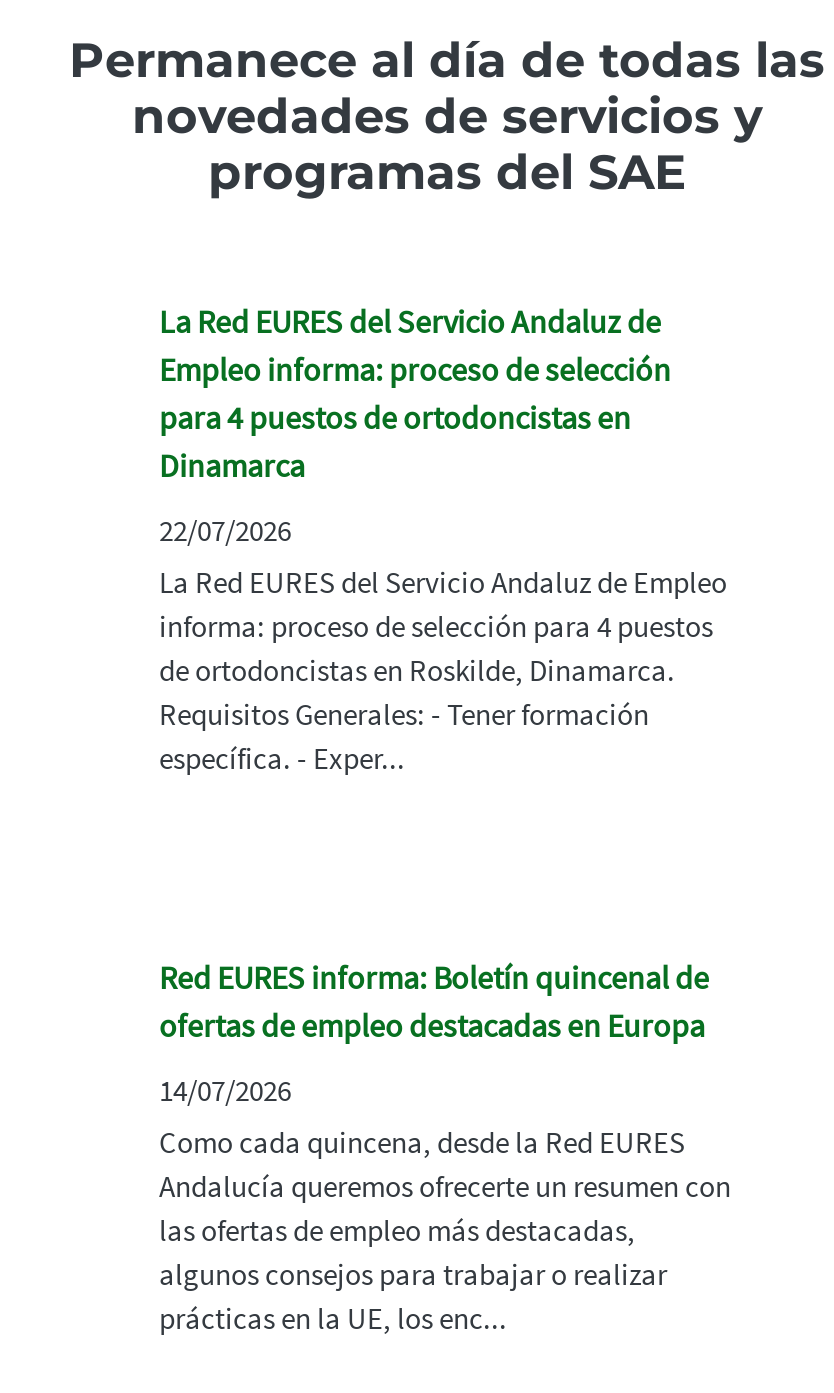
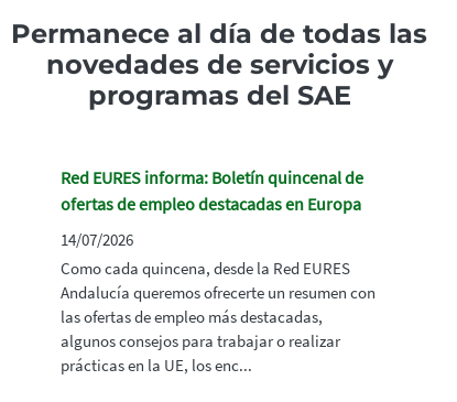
- La Red EURES del Servicio Andaluz de
- Empleo informa: proceso de selección
- para 4 puestos de ortodoncistas en
- Dinamarca
- 22/07/2026
- La Red EURES del Servicio Andaluz de Empleo
- informa: proceso de selección para 4 puestos
- de ortodoncistas en Roskilde, Dinamarca.
- Requisitos Generales: - Tener formación
- específica. - Exper...
